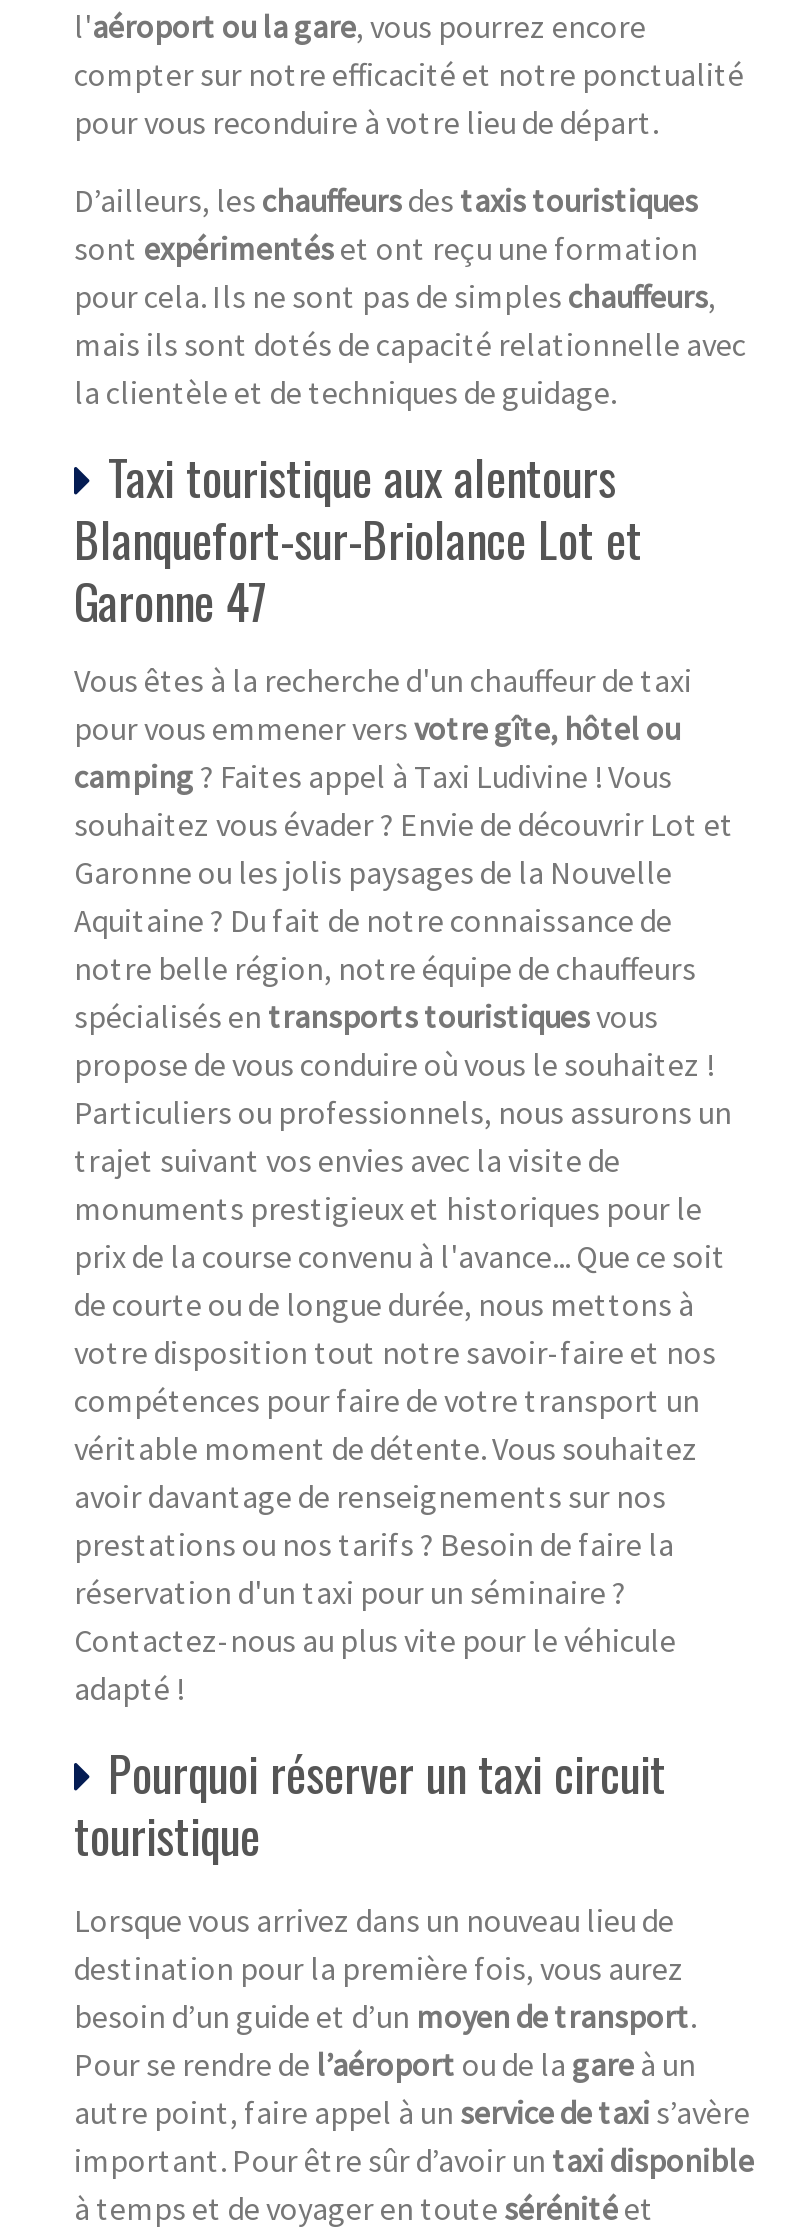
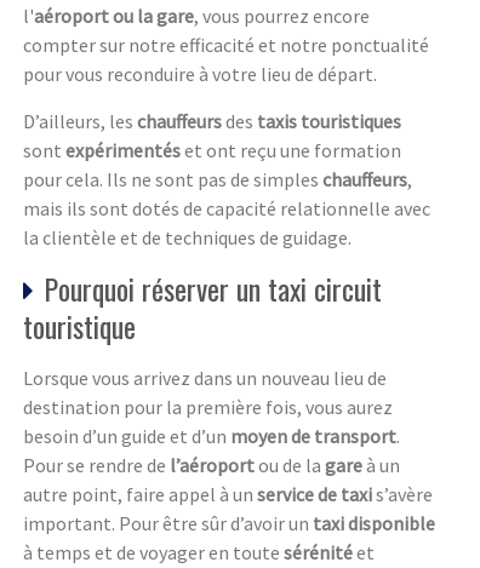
- Taxi touristique aux alentours
- Blanquefort-sur-Briolance Lot et
- Garonne 47
- Vous êtes à la recherche d'un chauffeur de taxi
- pour vous emmener vers votre gîte, hôtel ou
- camping? Faites appel à Taxi Ludivine ! Vous
- souhaitez vous évader ? Envie de découvrir Lot et
- Garonne ou les jolis paysages de la Nouvelle
- Aquitaine ? Du fait de notre connaissance de
- notre belle région, notre équipe de chauffeurs
- spécialisés en transports touristiquesvous
- propose de vous conduire où vous le souhaitez !
- Particuliers ou professionnels, nous assurons un
- trajet suivant vos envies avec la visite de
- monuments prestigieux et historiques pour le
- prix de la course convenu à l'avance... Que ce soit
- de courte ou de longue durée, nous mettons à
- votre disposition tout notre savoir-faire et nos
- compétences pour faire de votre transport un
- véritable moment de détente. Vous souhaitez
- avoir davantage de renseignements sur nos
- prestations ou nos tarifs ? Besoin de faire la
- réservation d'un taxi pour un séminaire ?
- Contactez-nous au plus vite pour le véhicule
- adapté !
